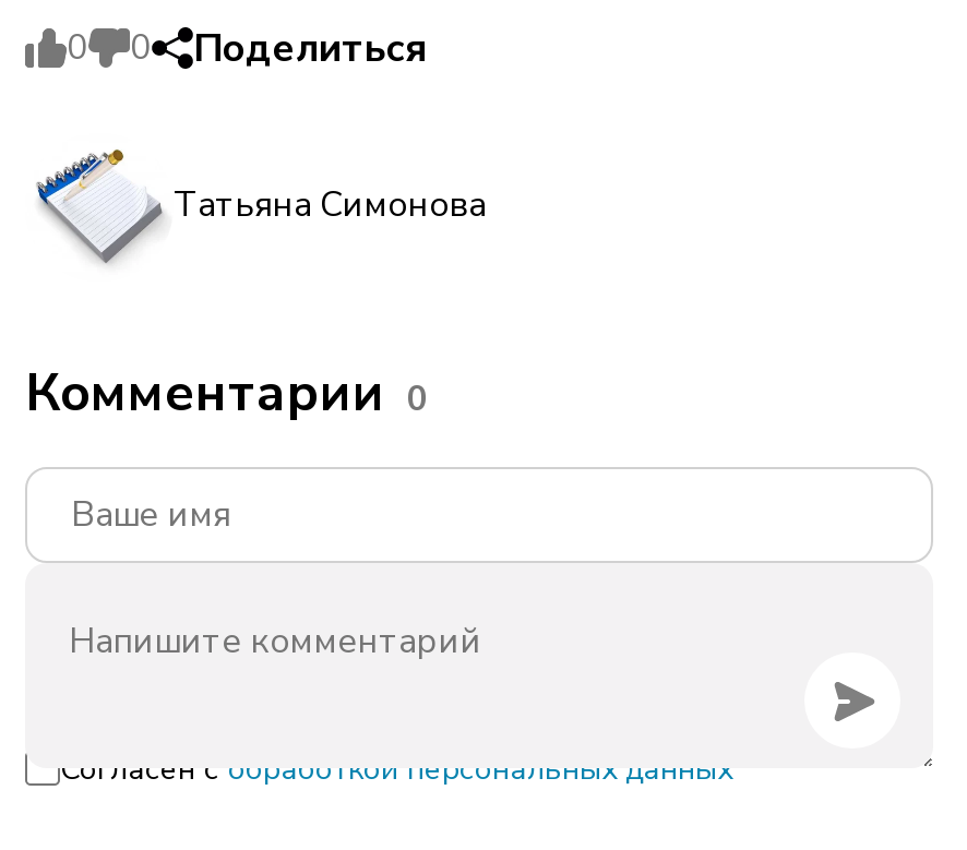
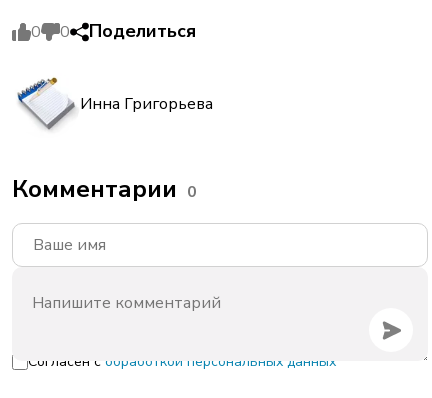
- Татьяна Симонова
+ Инна Григорьева
